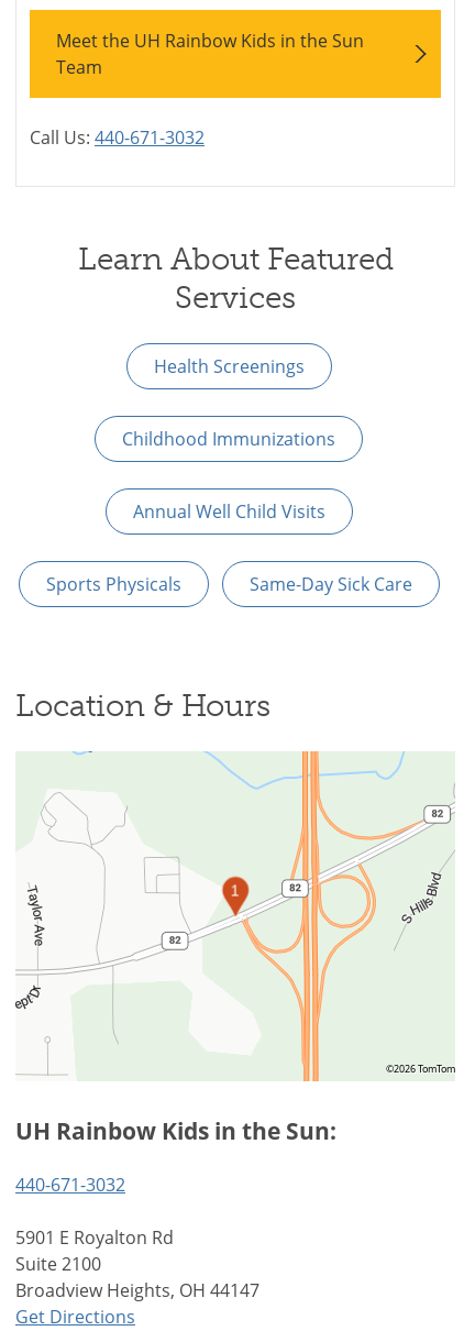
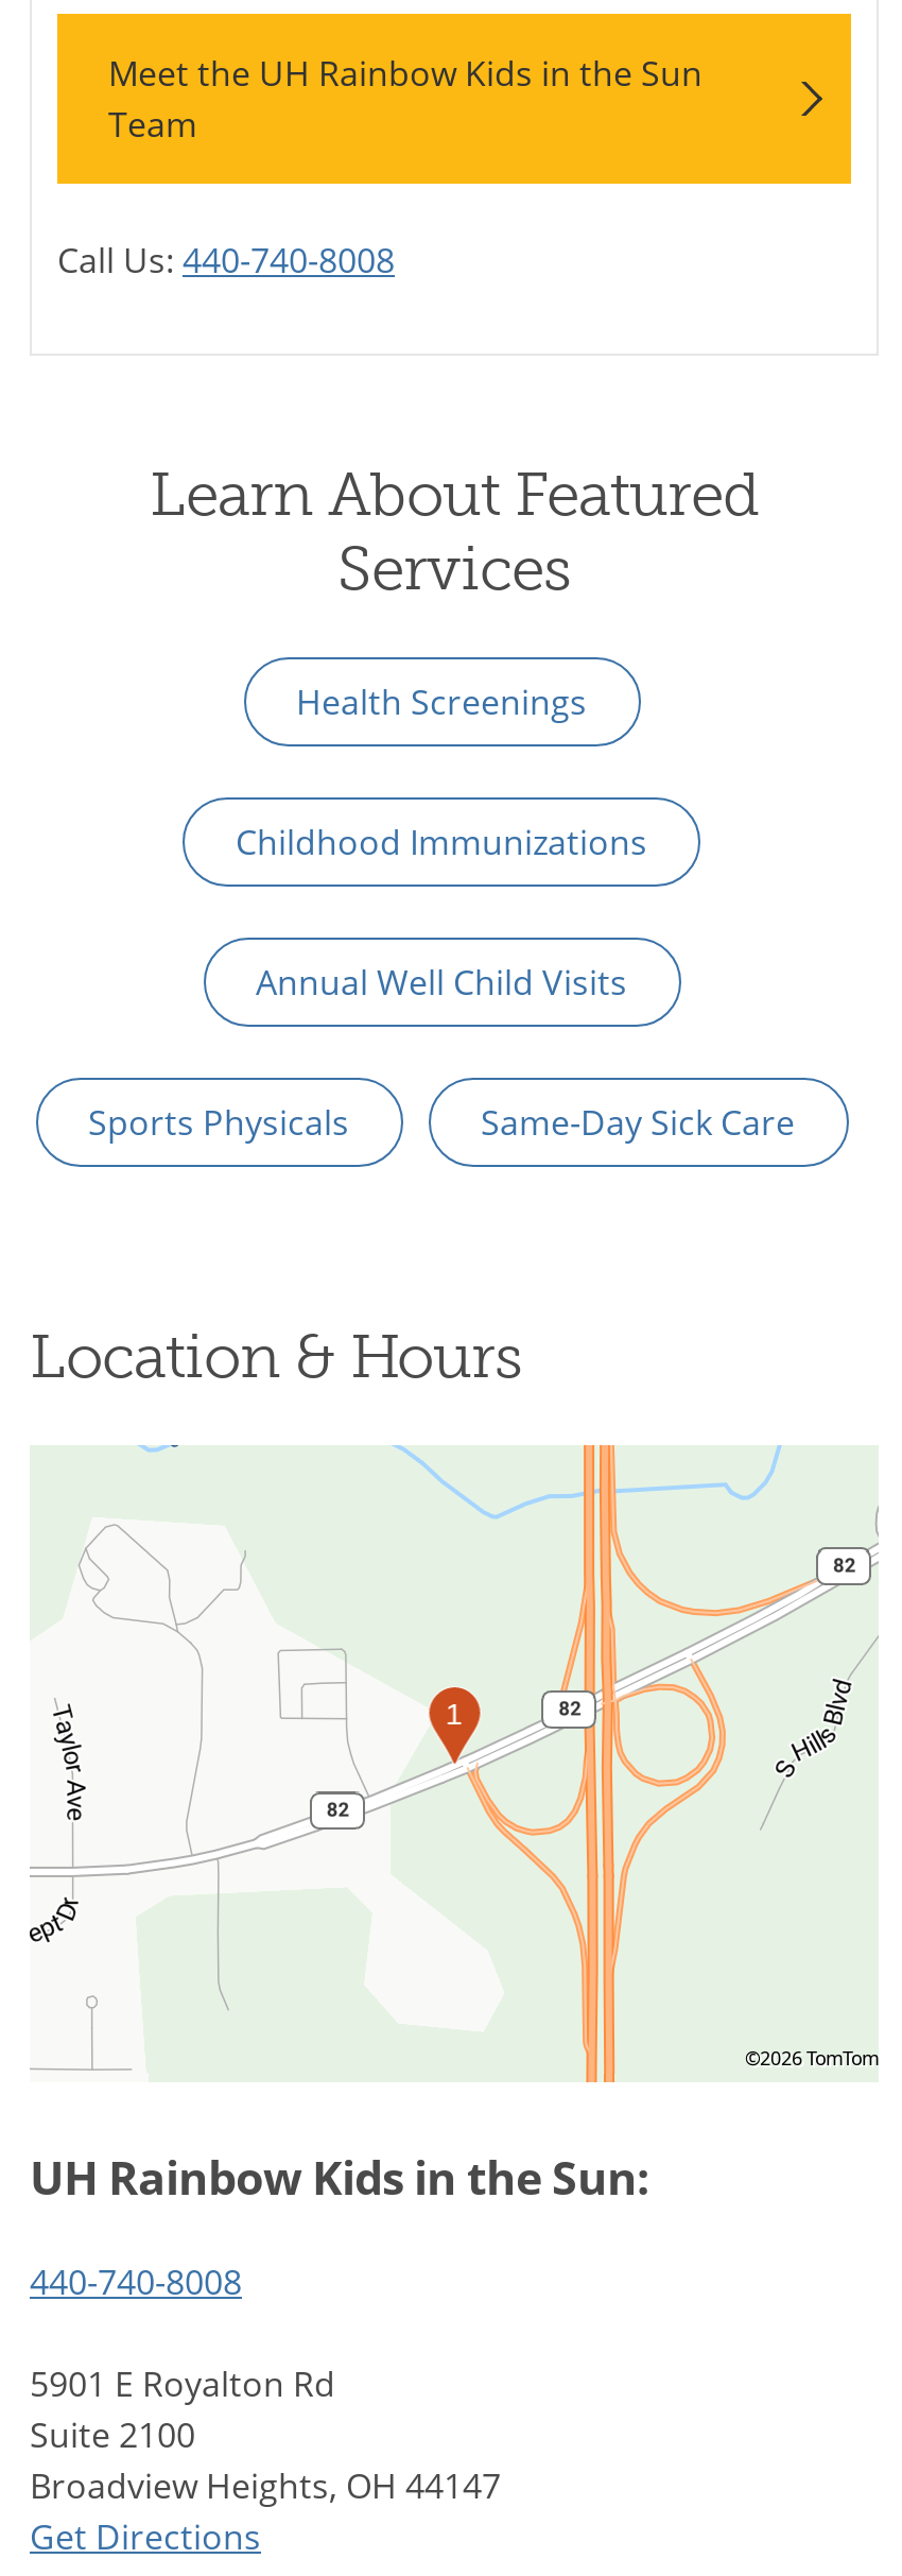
- Call Us: 440-671-3032
+ Call Us: 440-740-8008

- 440-671-3032
+ 440-740-8008
